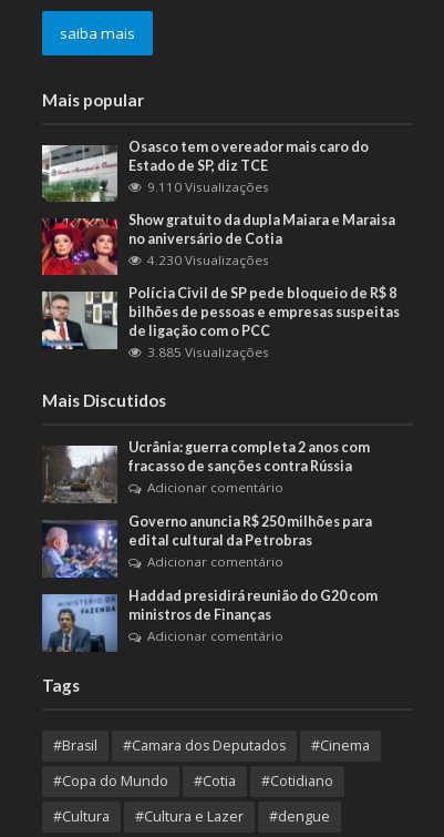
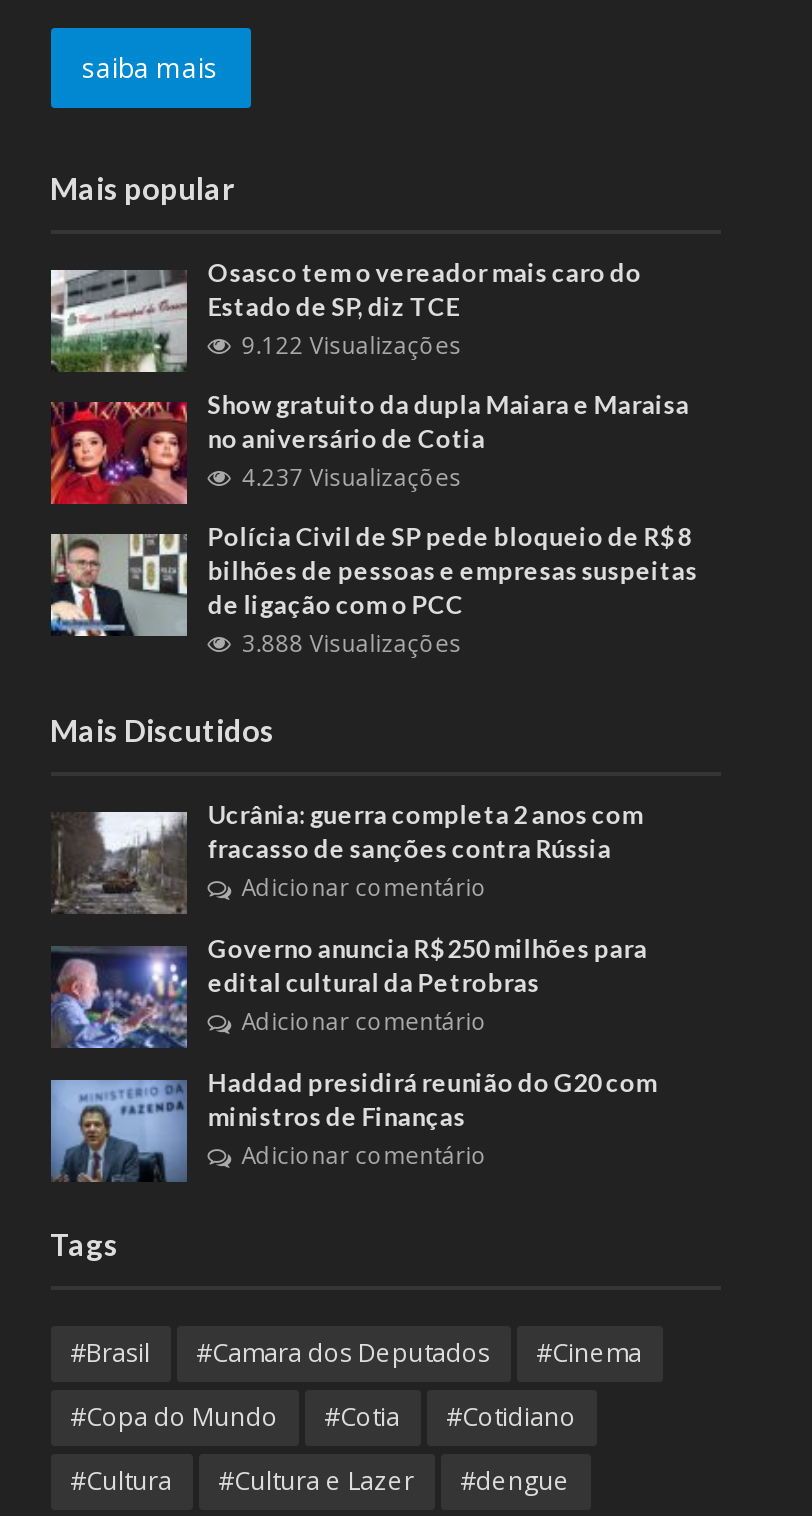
- 9.110 Visualizações
+ 9.122 Visualizações

- 4.230 Visualizações
+ 4.237 Visualizações

- 3.885 Visualizações
+ 3.888 Visualizações
